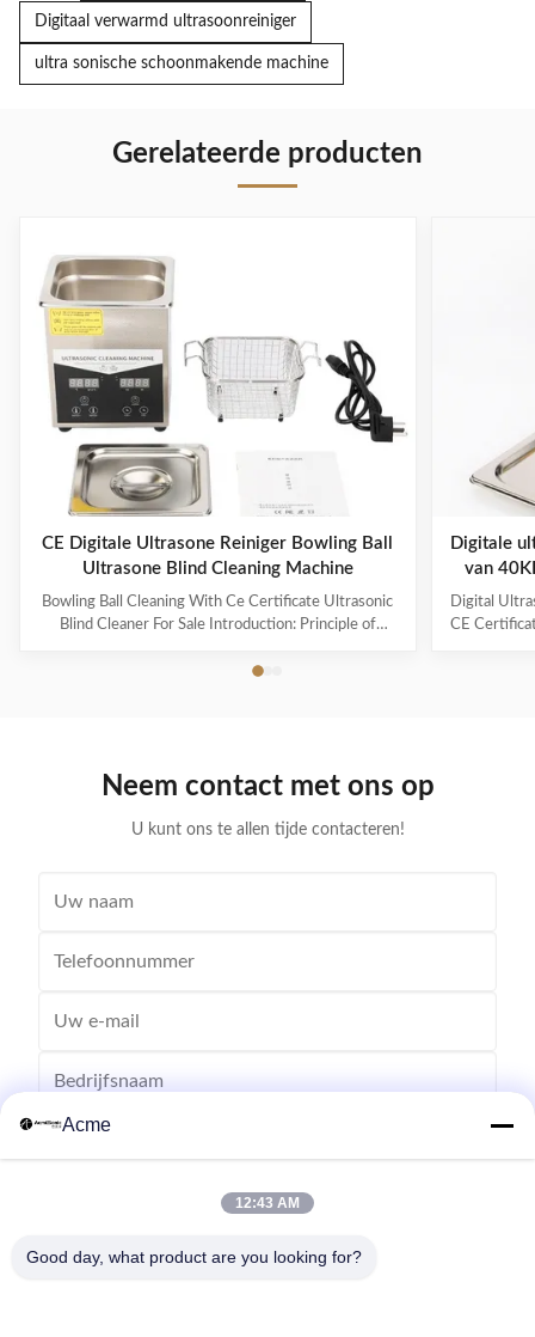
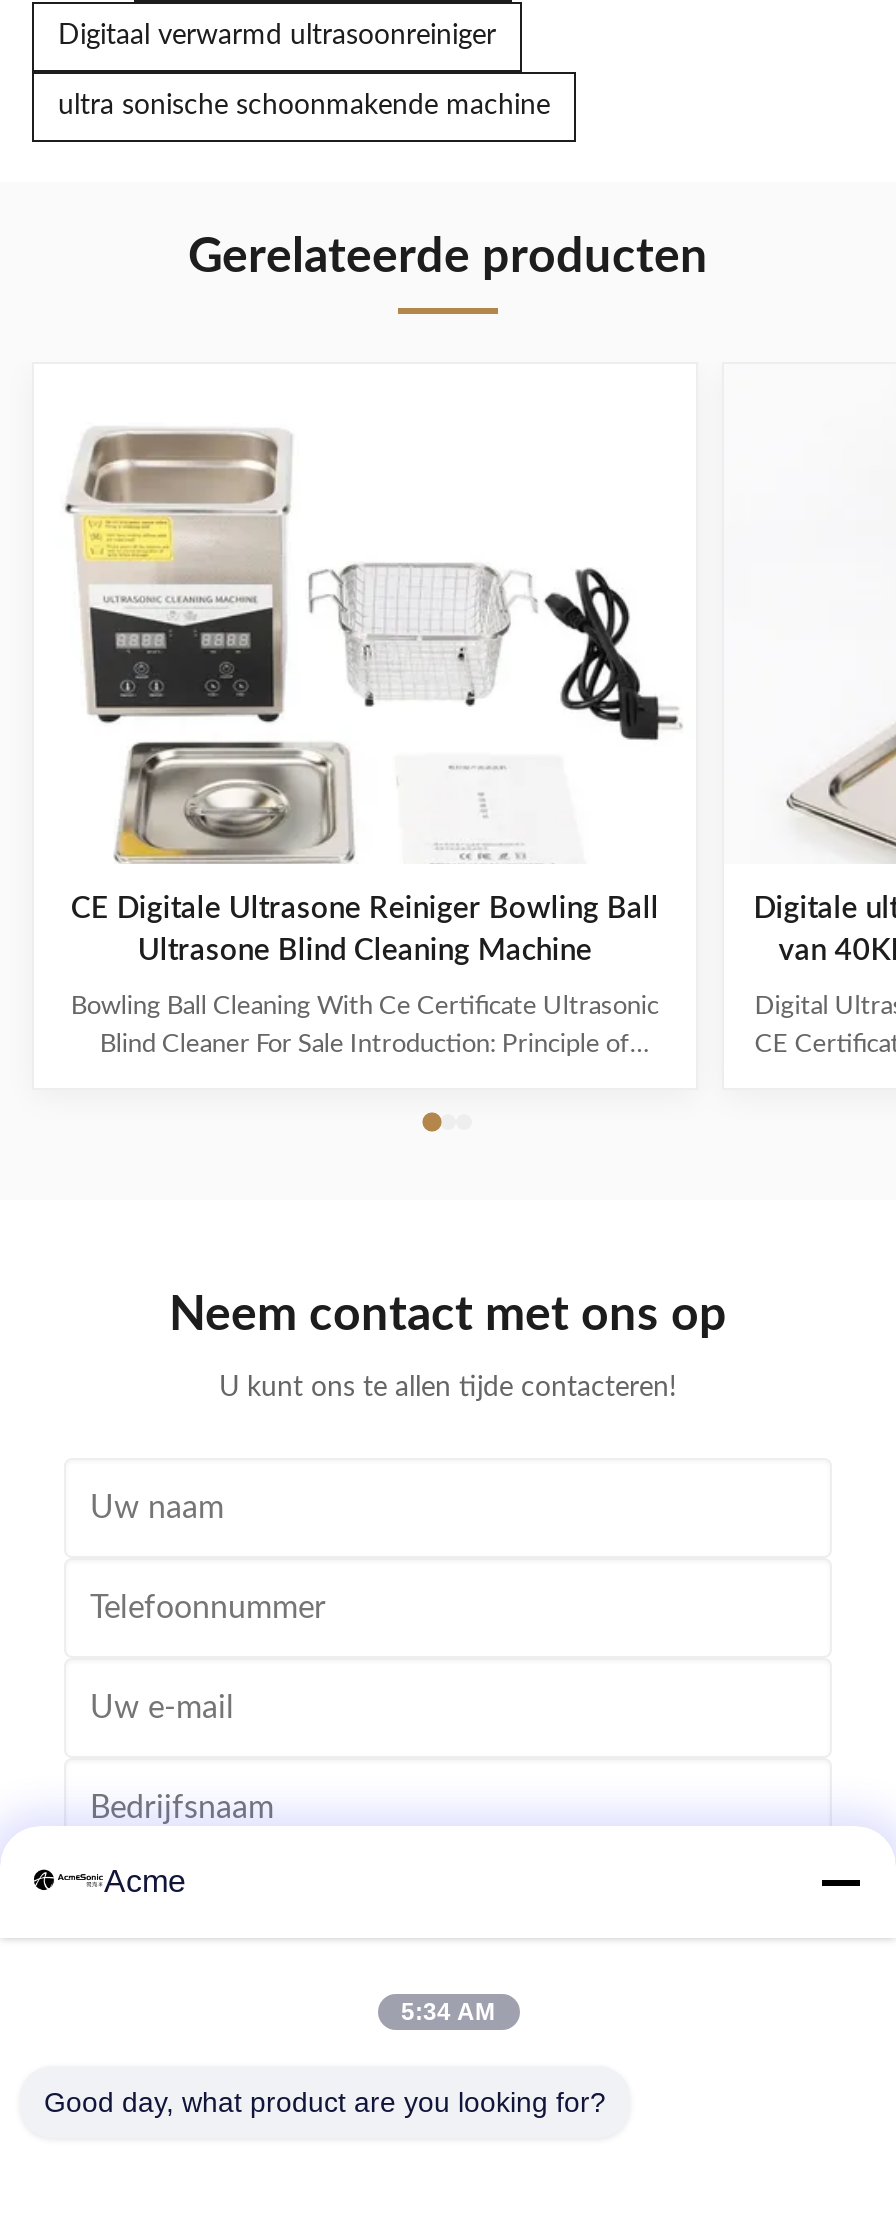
- 12:43 AM
+ 5:34 AM
